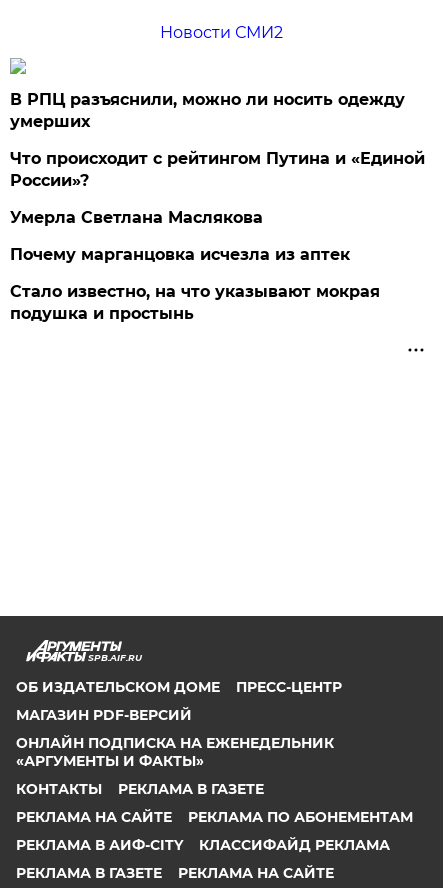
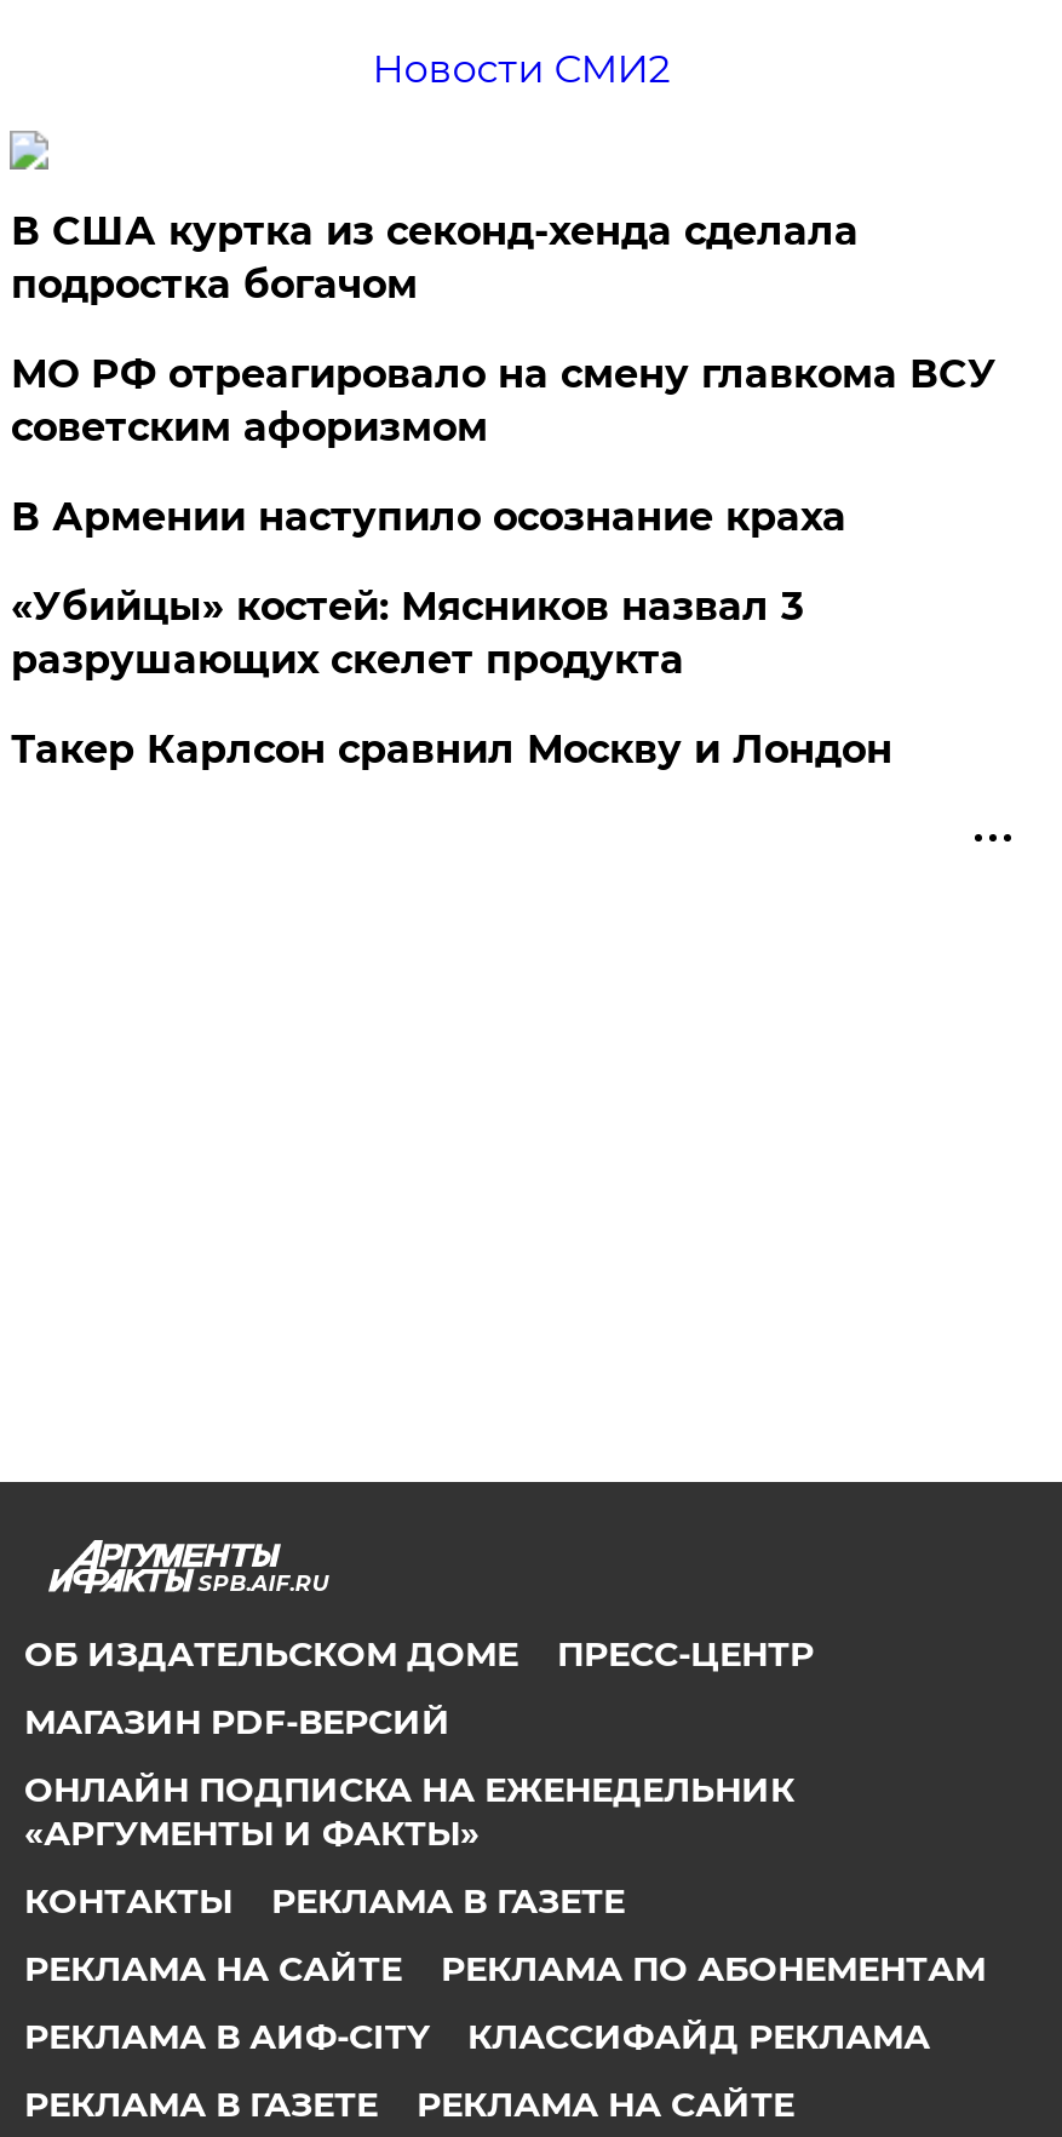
- В РПЦ разъяснили, можно ли носить одежду
- умерших
+ В США куртка из секонд-хенда сделала
+ подростка богачом

- Что происходит с рейтингом Путина и «Единой
- России»?
+ МО РФ отреагировало на смену главкома ВСУ
+ советским афоризмом

- Умерла Светлана Маслякова
+ В Армении наступило осознание краха

- Почему марганцовка исчезла из аптек
+ «Убийцы» костей: Мясников назвал 3
+ разрушающих скелет продукта

- Стало известно, на что указывают мокрая
- подушка и простынь
+ Такер Карлсон сравнил Москву и Лондон
